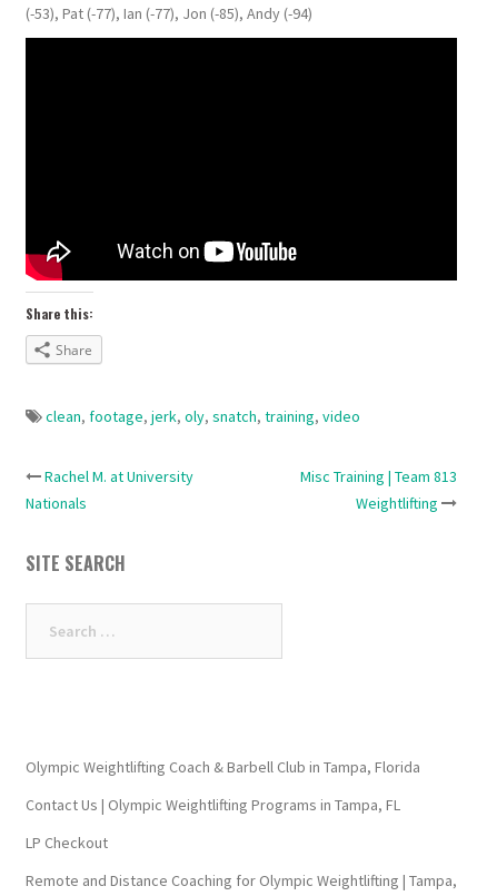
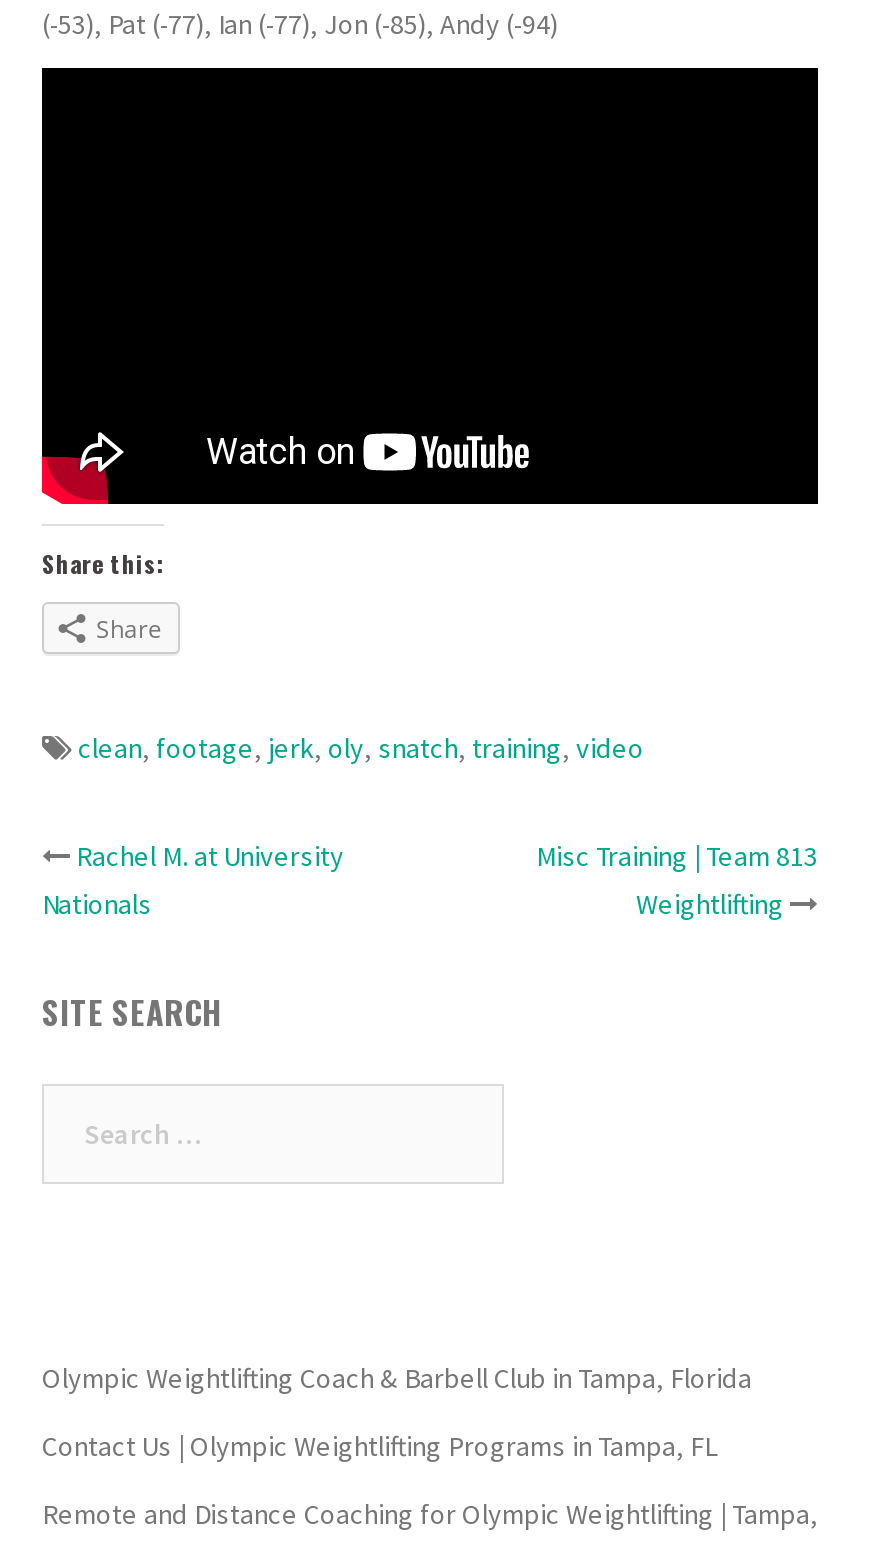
- LP Checkout
